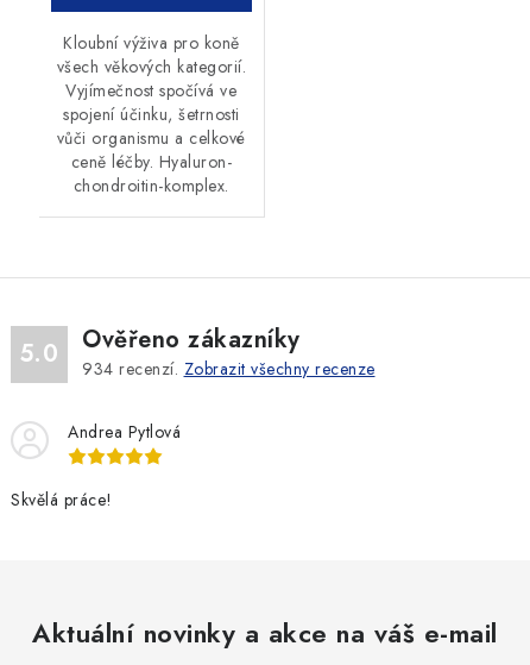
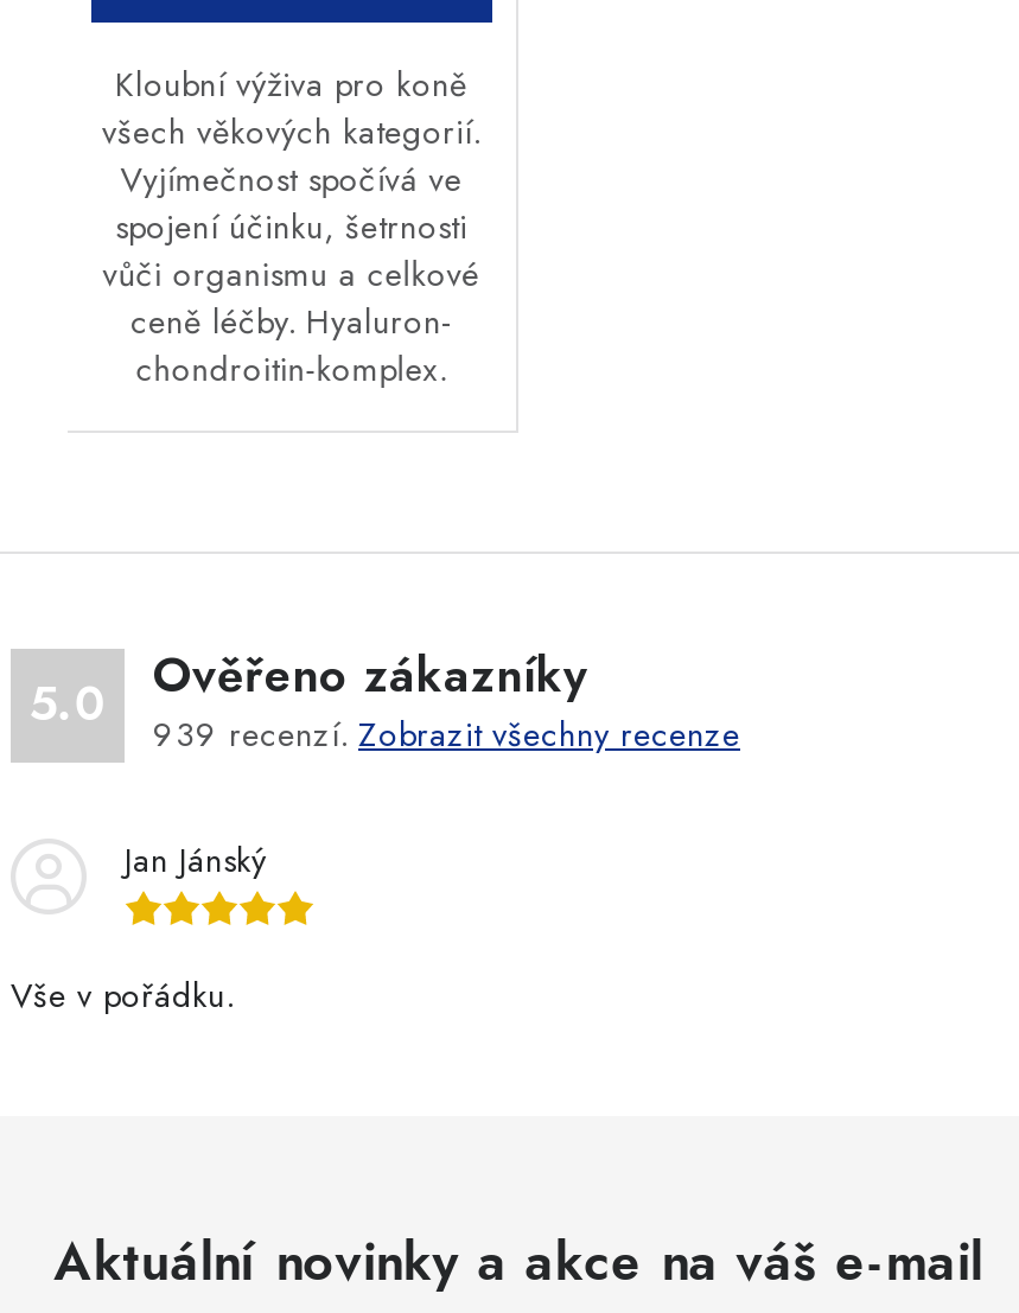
- 934 recenzí. Zobrazit všechny recenze
+ 939 recenzí. Zobrazit všechny recenze

- Andrea Pytlová
+ Jan Jánský

- Skvělá práce!
+ Vše v pořádku.
